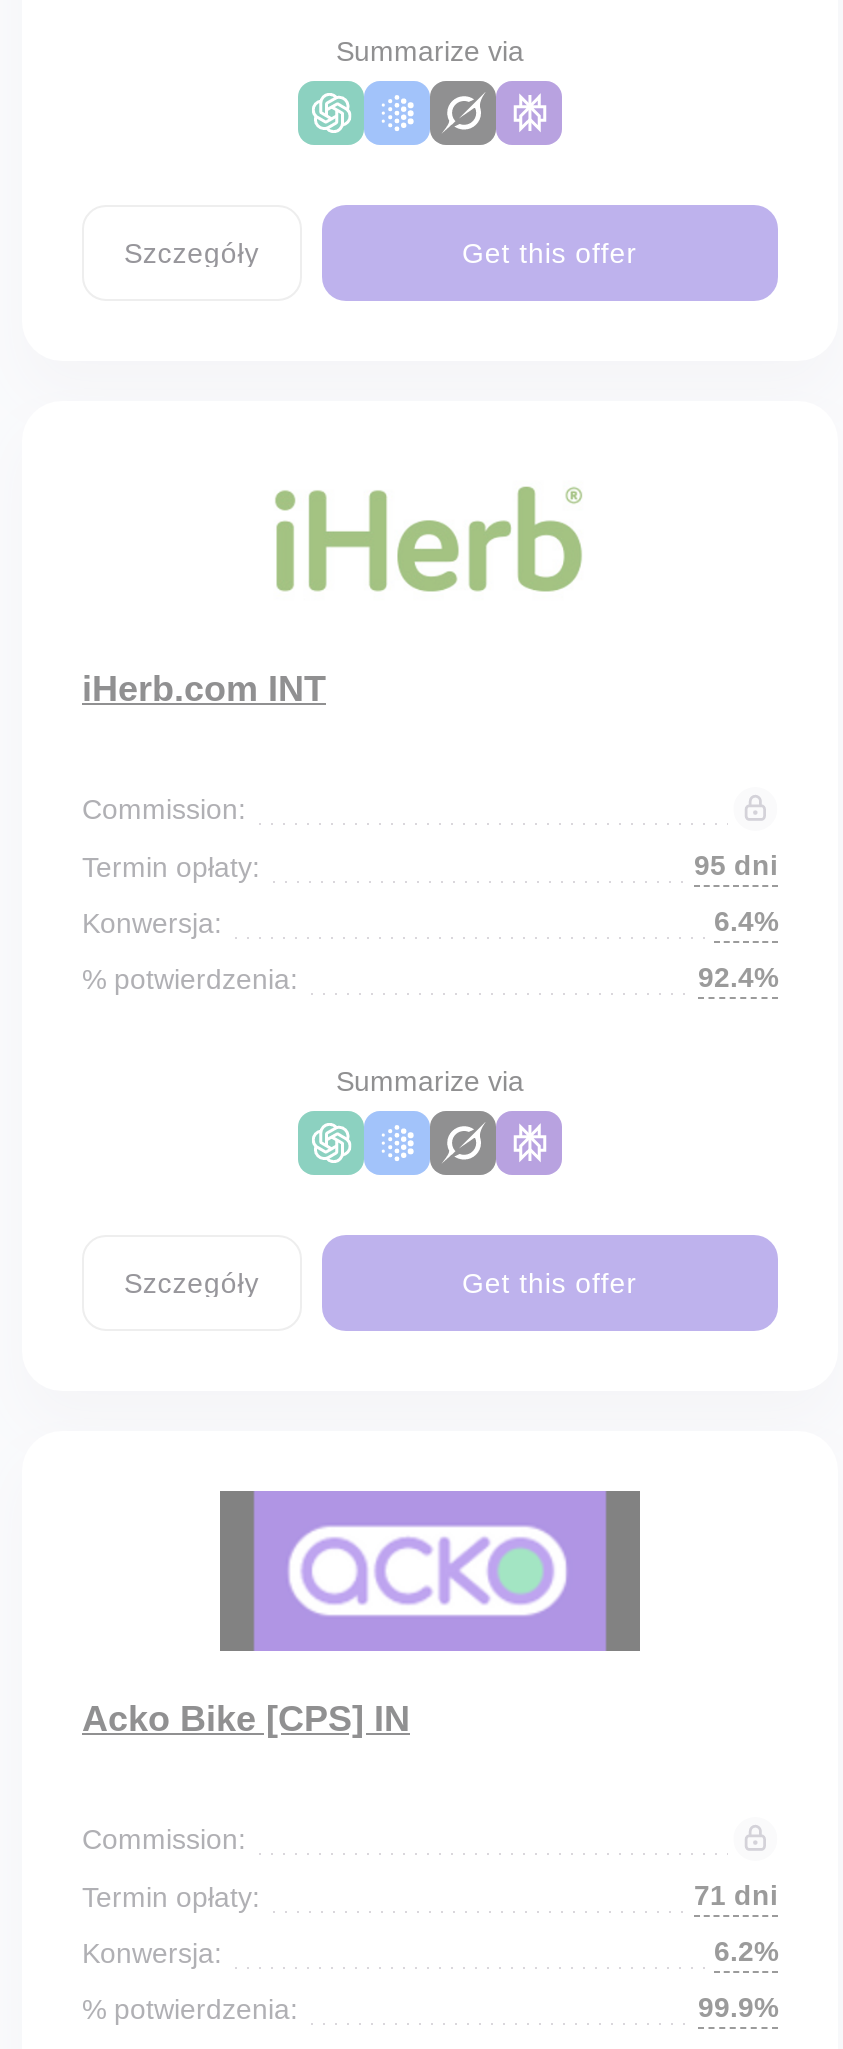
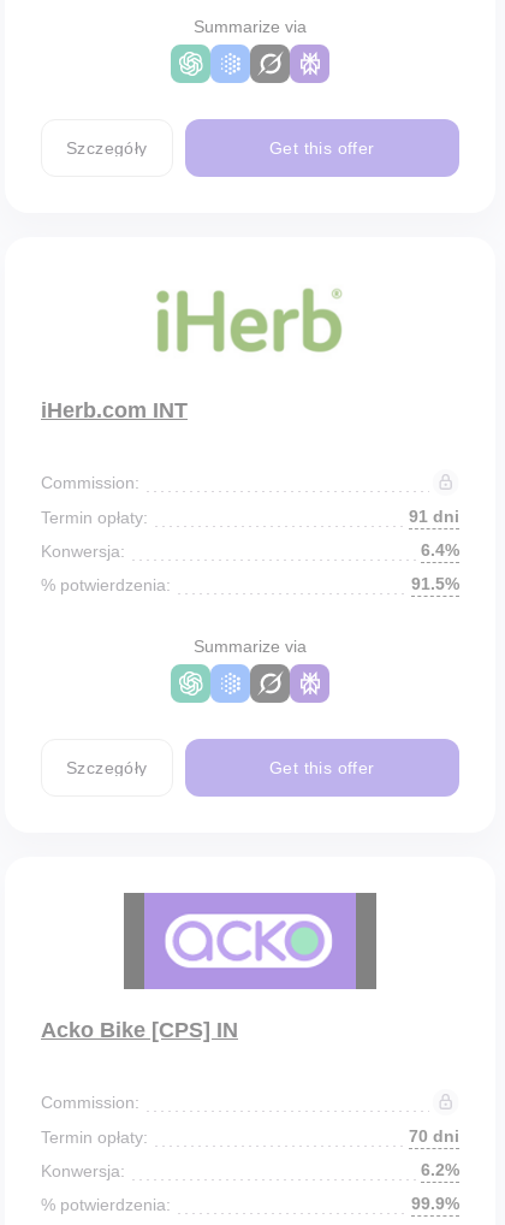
- 95 dni
+ 91 dni

- 92.4%
+ 91.5%

- 71 dni
+ 70 dni
